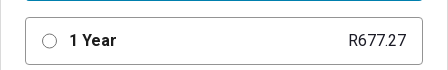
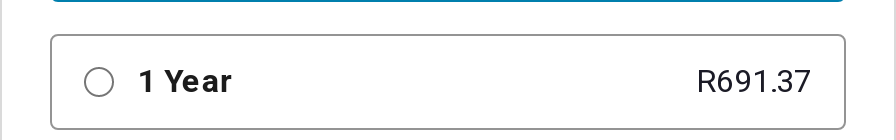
- R677.27
+ R691.37
